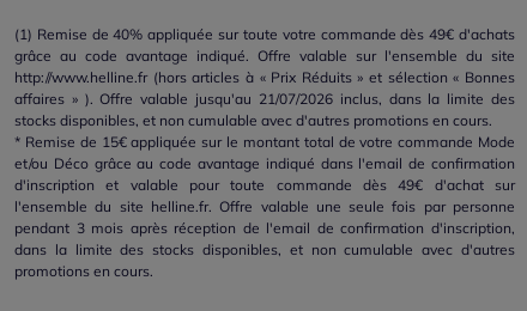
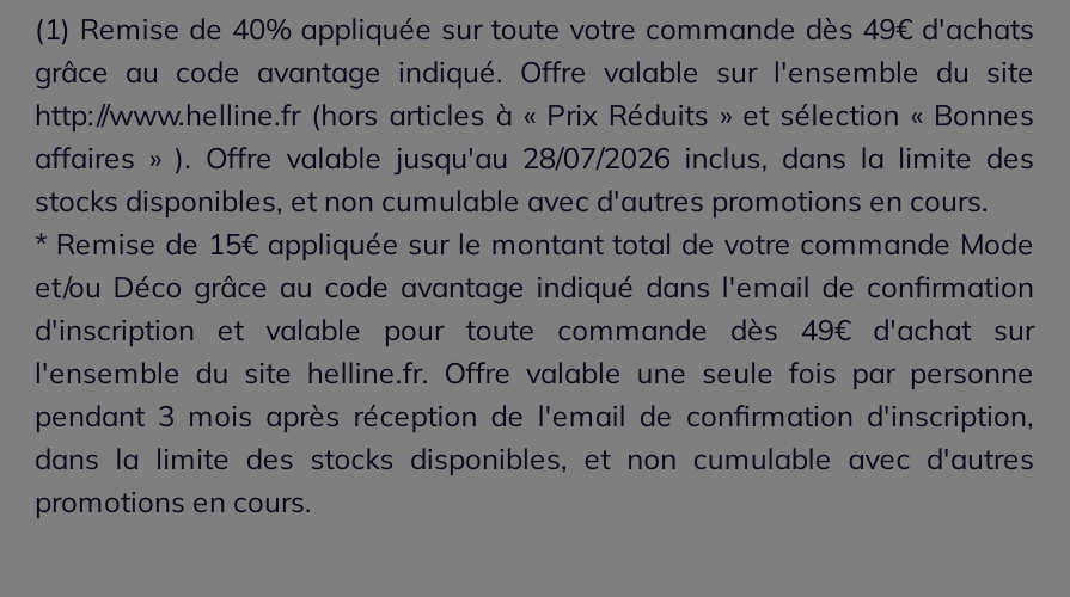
- affaires » ). Offre valable jusqu'au 21/07/2026 inclus, dans la limite des
+ affaires » ). Offre valable jusqu'au 28/07/2026 inclus, dans la limite des
